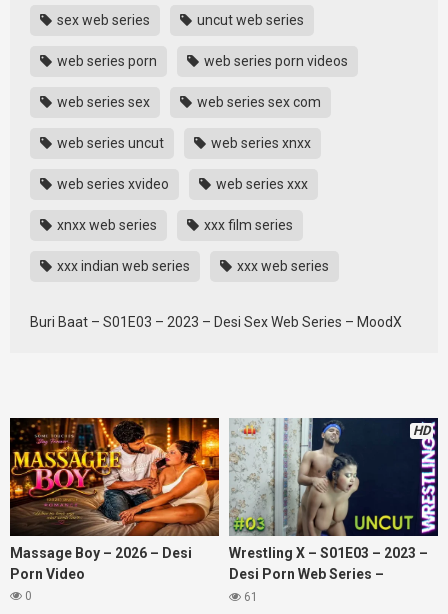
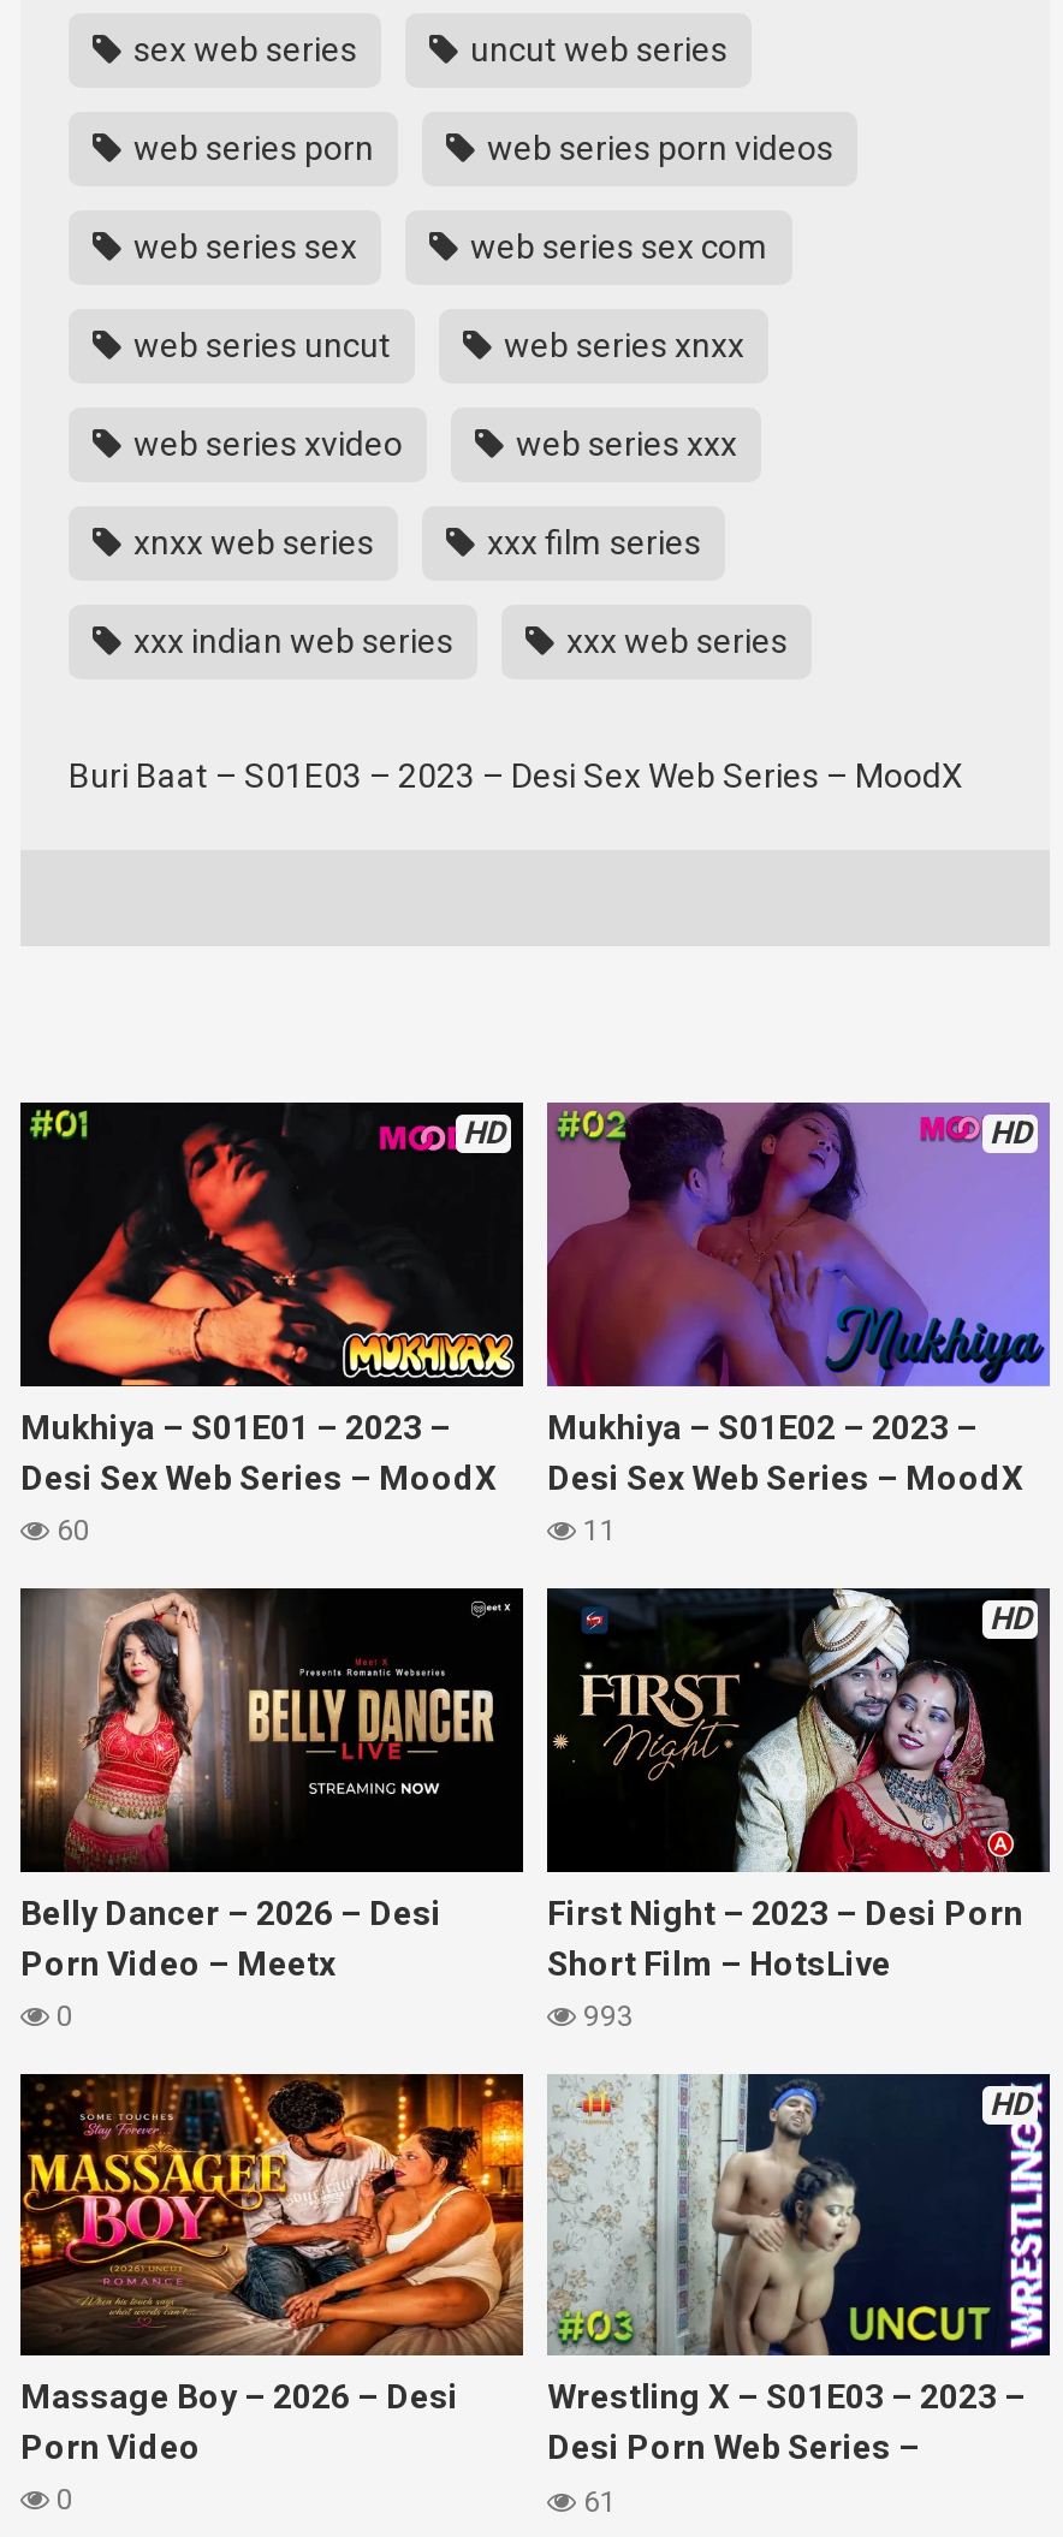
+ [image]
+ HD

+ [image]
+ Belly Dancer – 2026 – Desi
+ Porn Video – Meetx
+ 0

+ Mukhiya – S01E01 – 2023 –
+ Desi Sex Web Series – MoodX
+ 60

+ [image]
+ HD

+ [image]
+ HD

+ Mukhiya – S01E02 – 2023 –
+ Desi Sex Web Series – MoodX
+ 11

+ First Night – 2023 – Desi Porn
+ Short Film – HotsLive
+ 993
